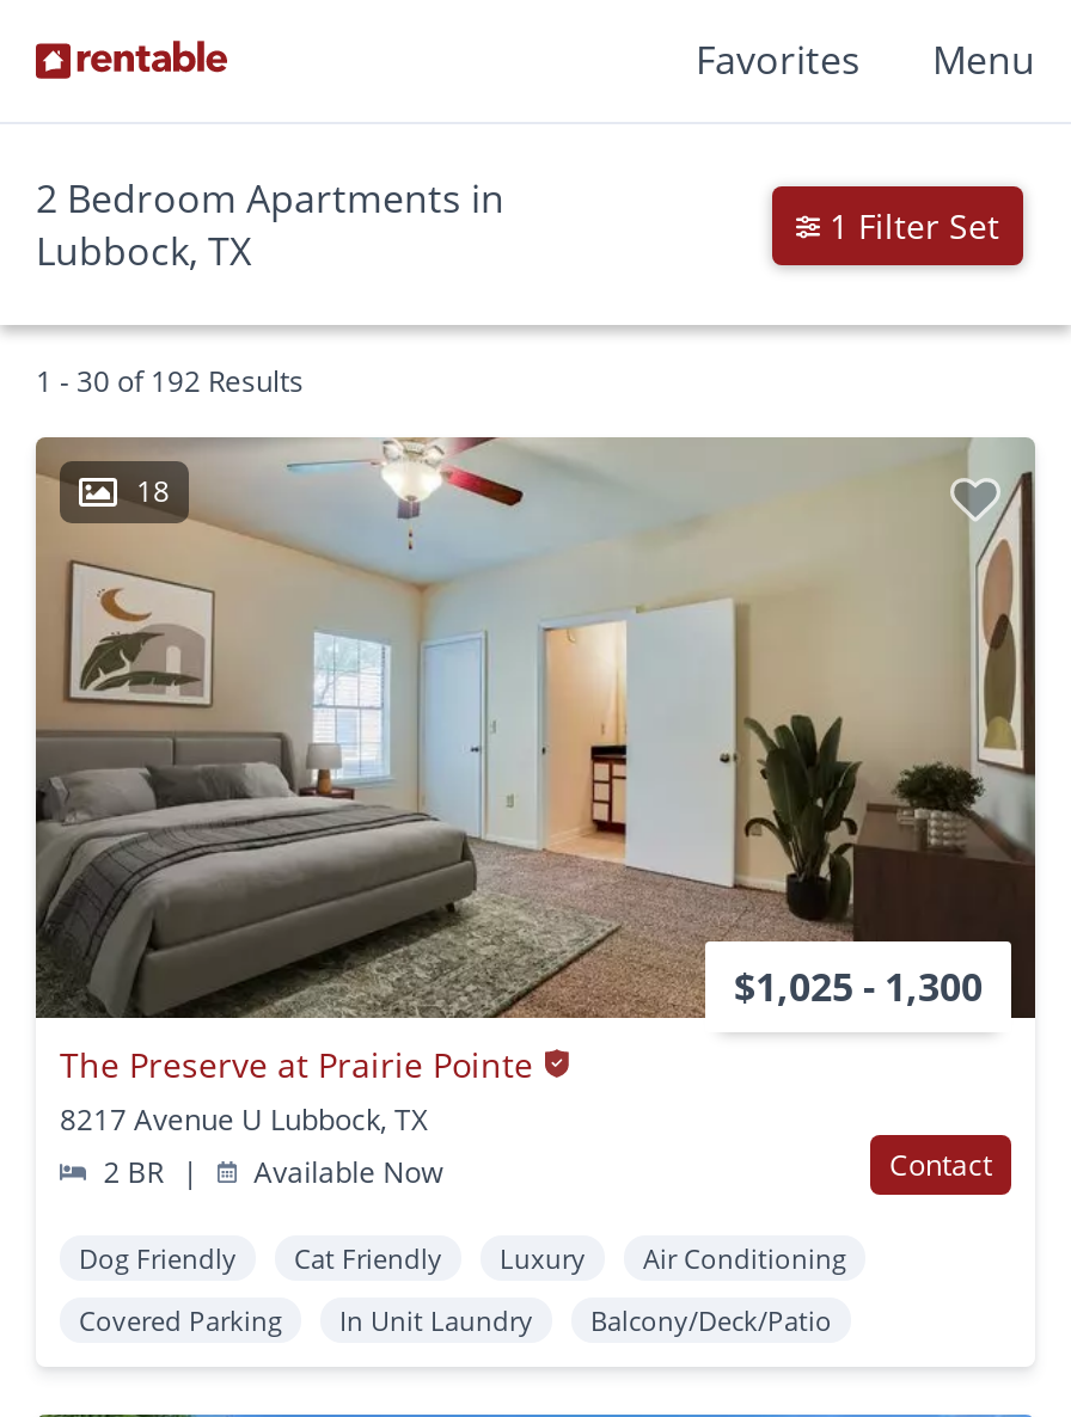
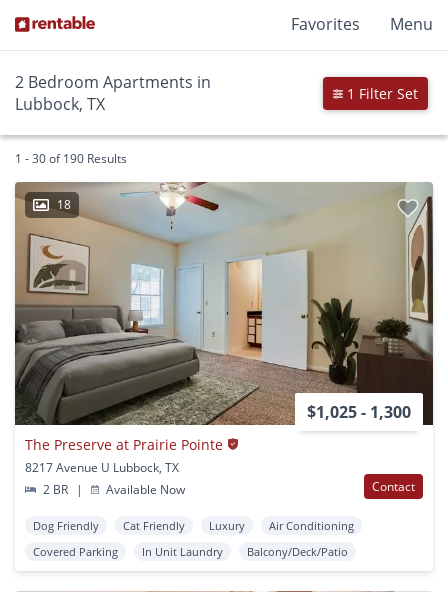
- 1 - 30 of 192 Results
+ 1 - 30 of 190 Results
